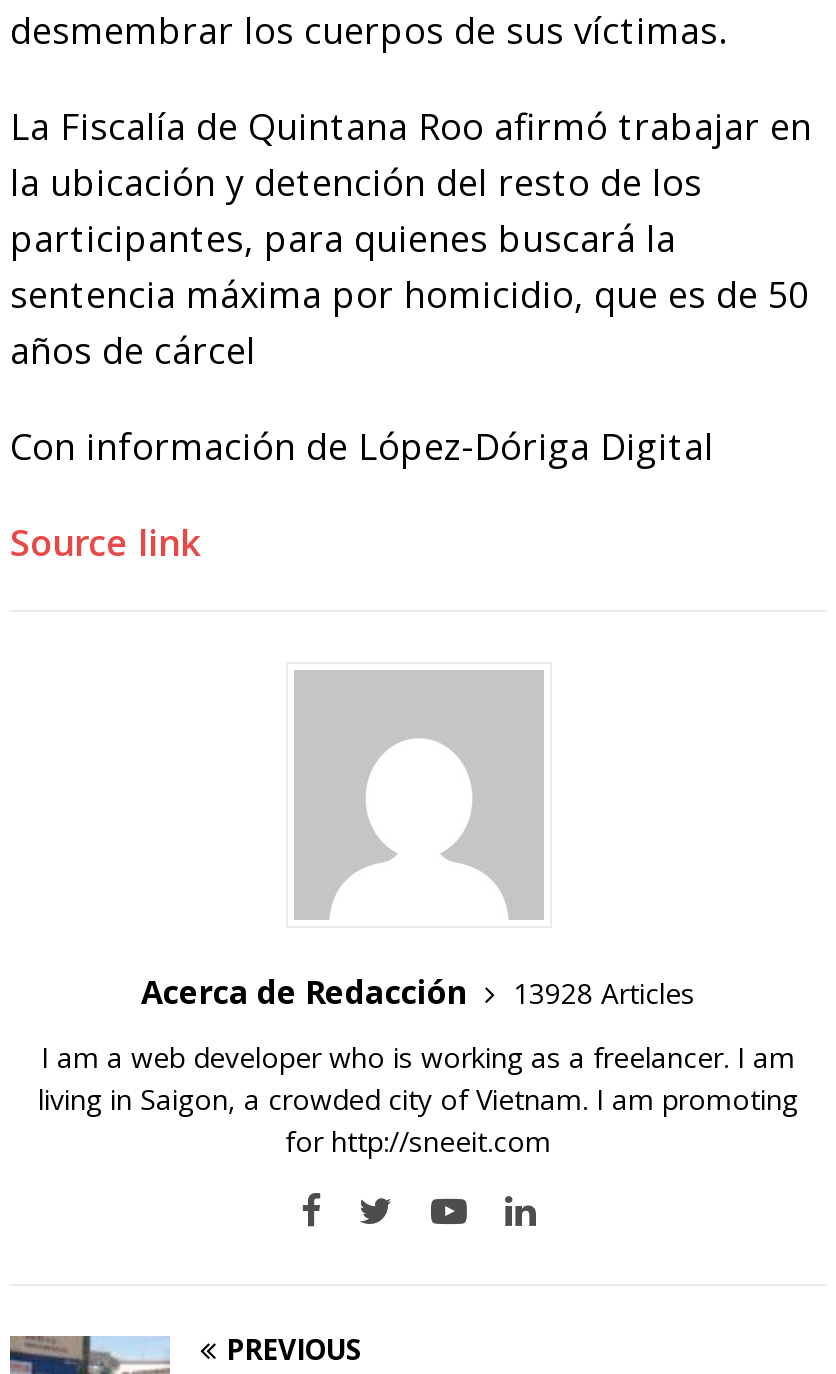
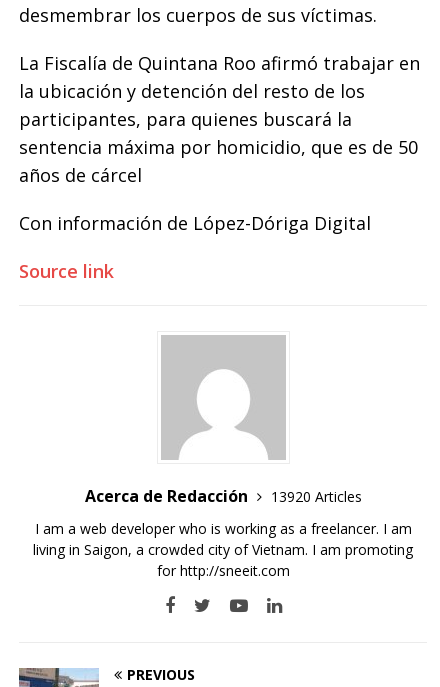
- Acerca de Redacción 13928 Articles
+ Acerca de Redacción 13920 Articles
